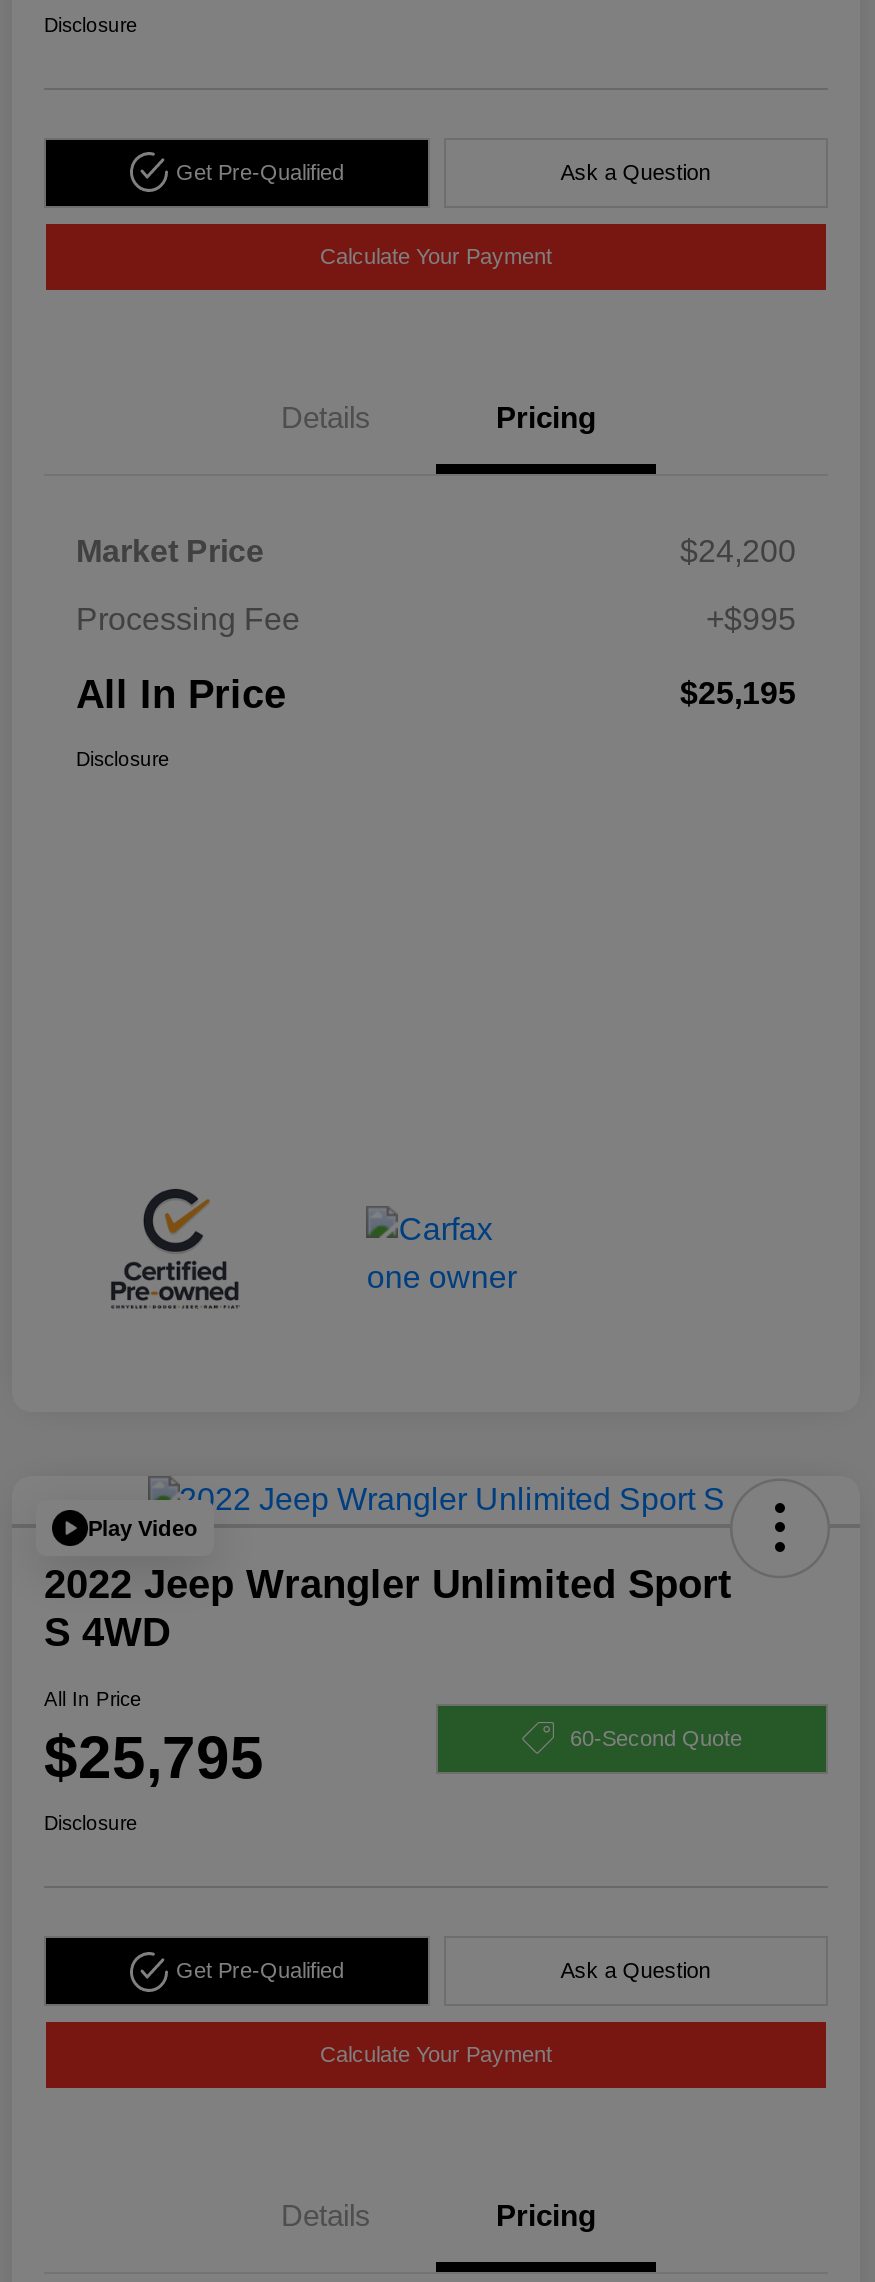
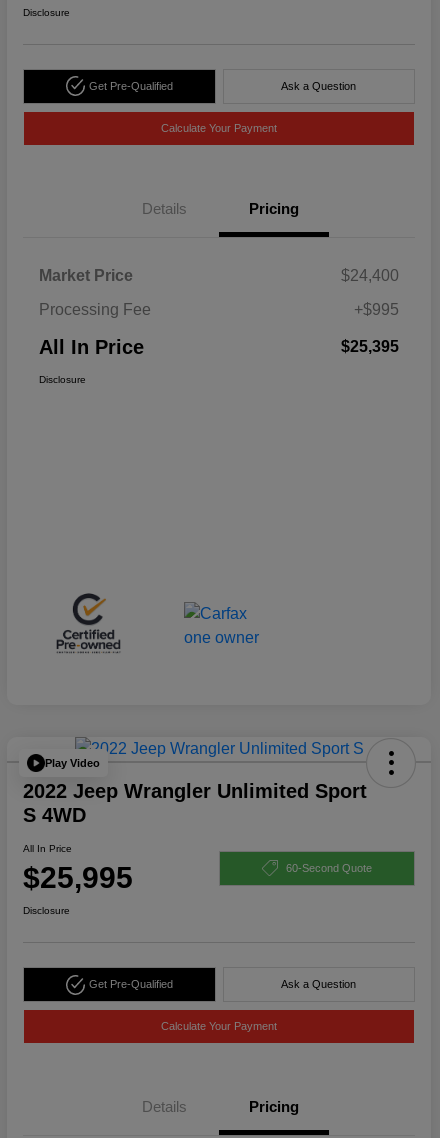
- $24,200
+ $24,400

- $25,195
+ $25,395

- $25,795
+ $25,995
